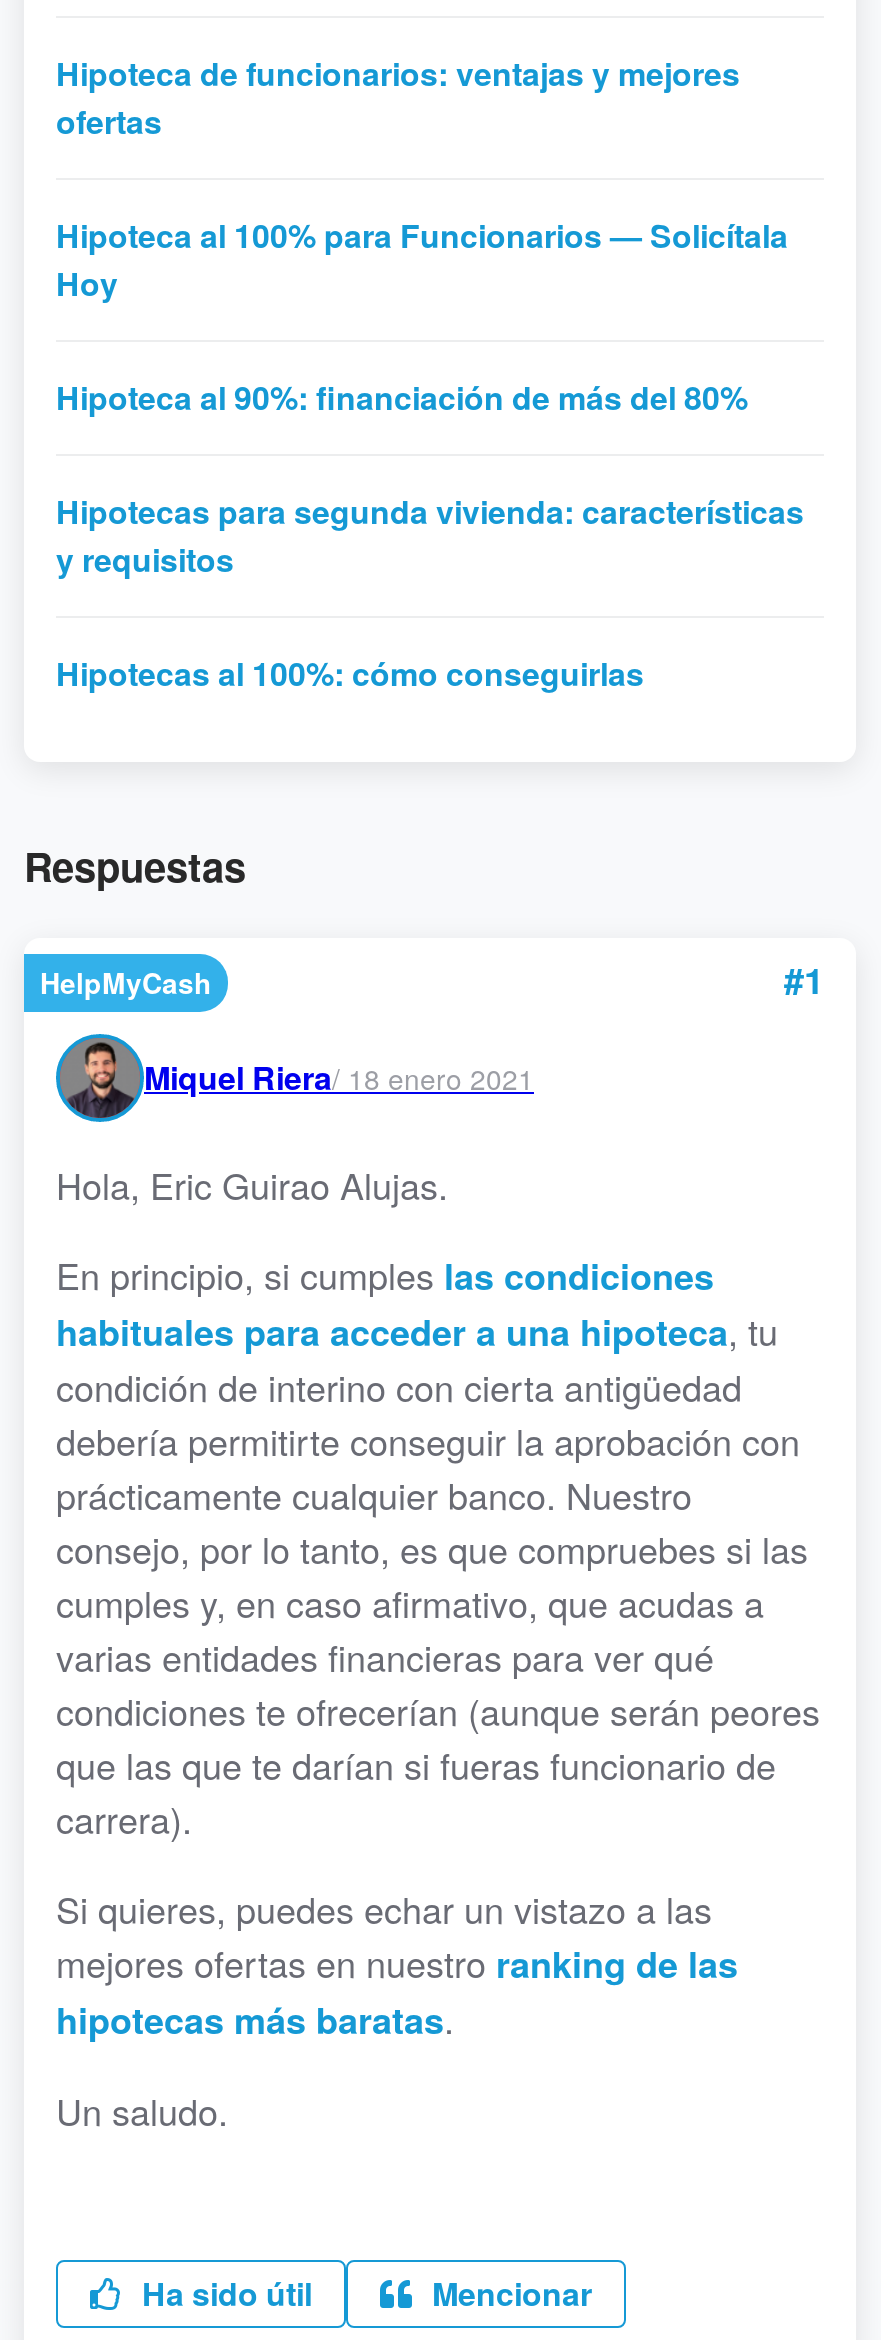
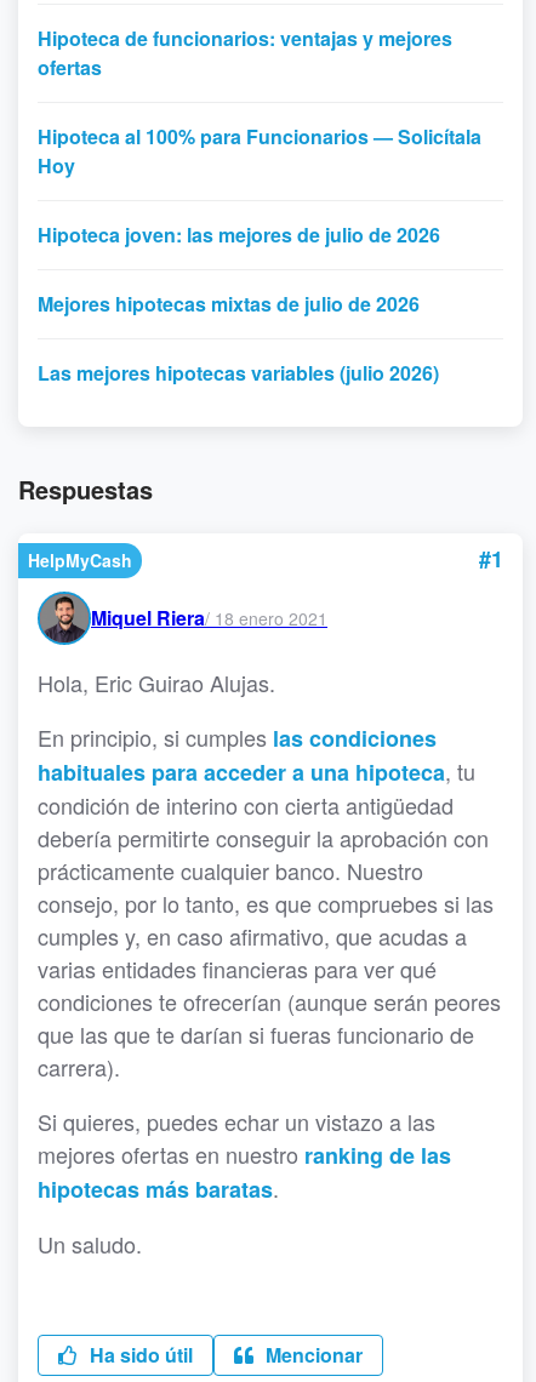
- Hipoteca al 90%: financiación de más del 80%
+ Hipoteca joven: las mejores de julio de 2026

- Hipotecas para segunda vivienda: características
- y requisitos
+ Mejores hipotecas mixtas de julio de 2026

- Hipotecas al 100%: cómo conseguirlas
+ Las mejores hipotecas variables (julio 2026)
